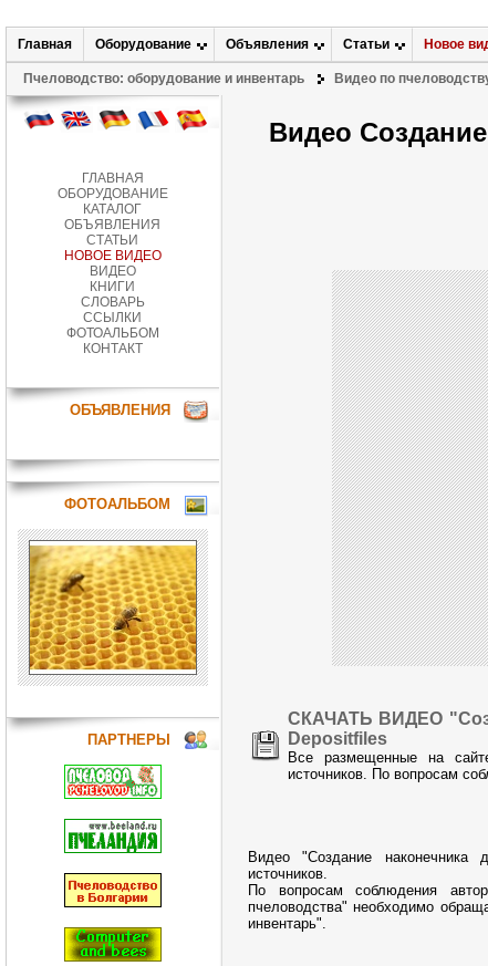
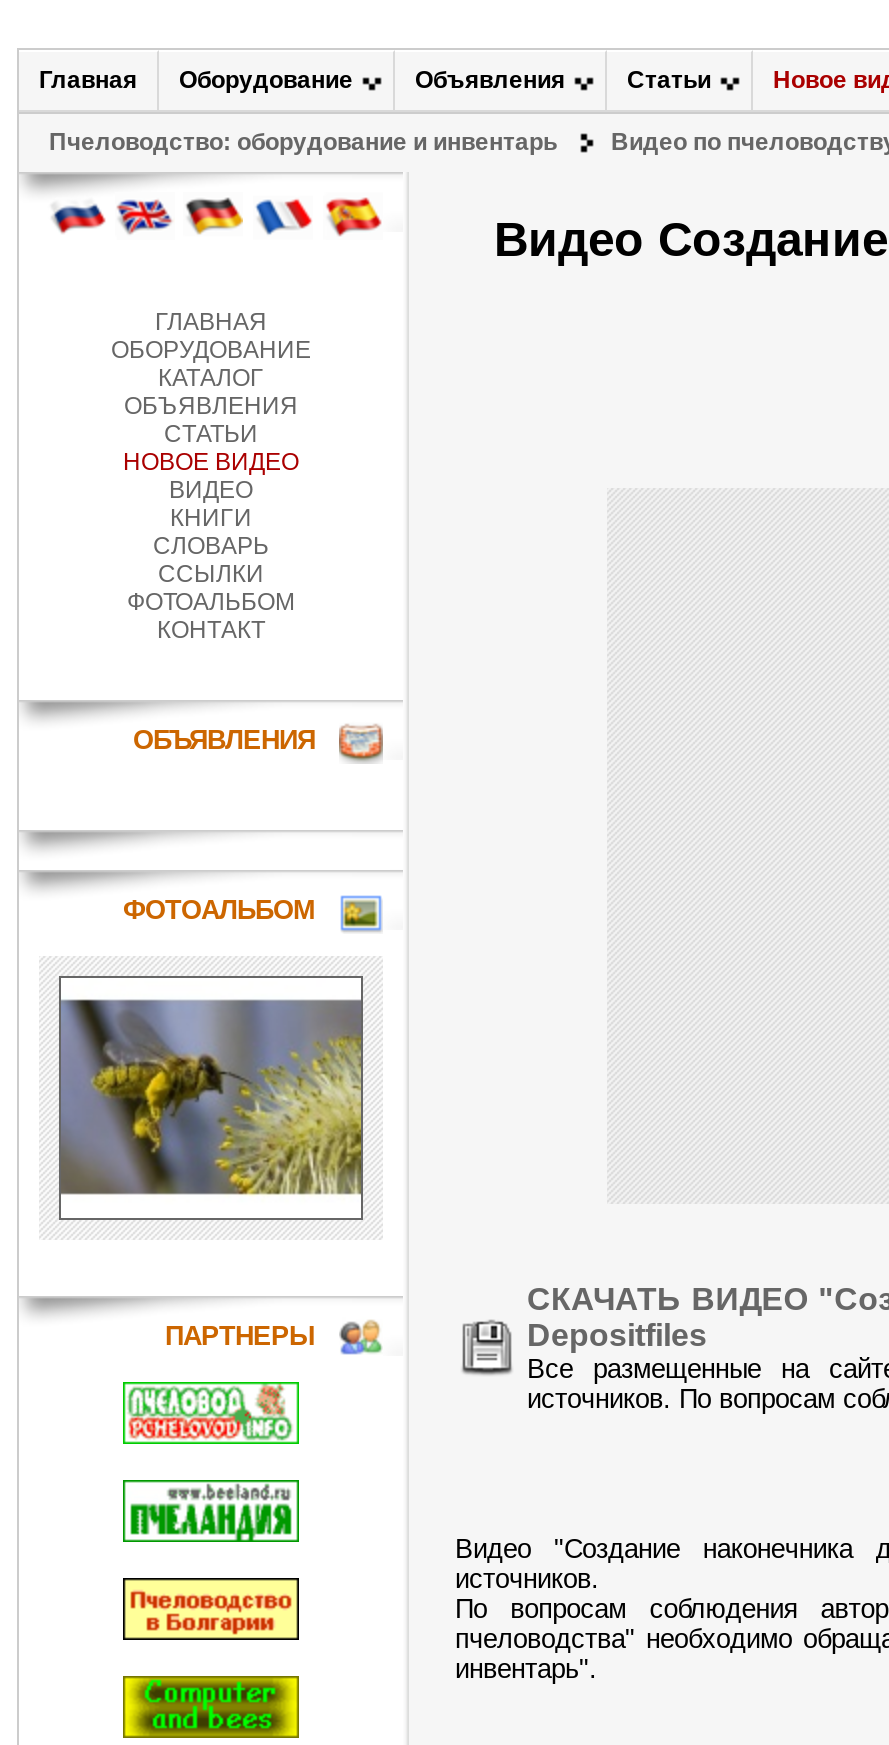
- [image]
+ [image]
